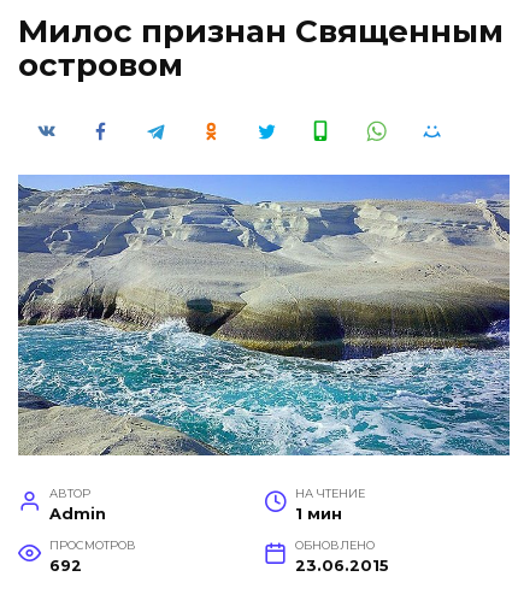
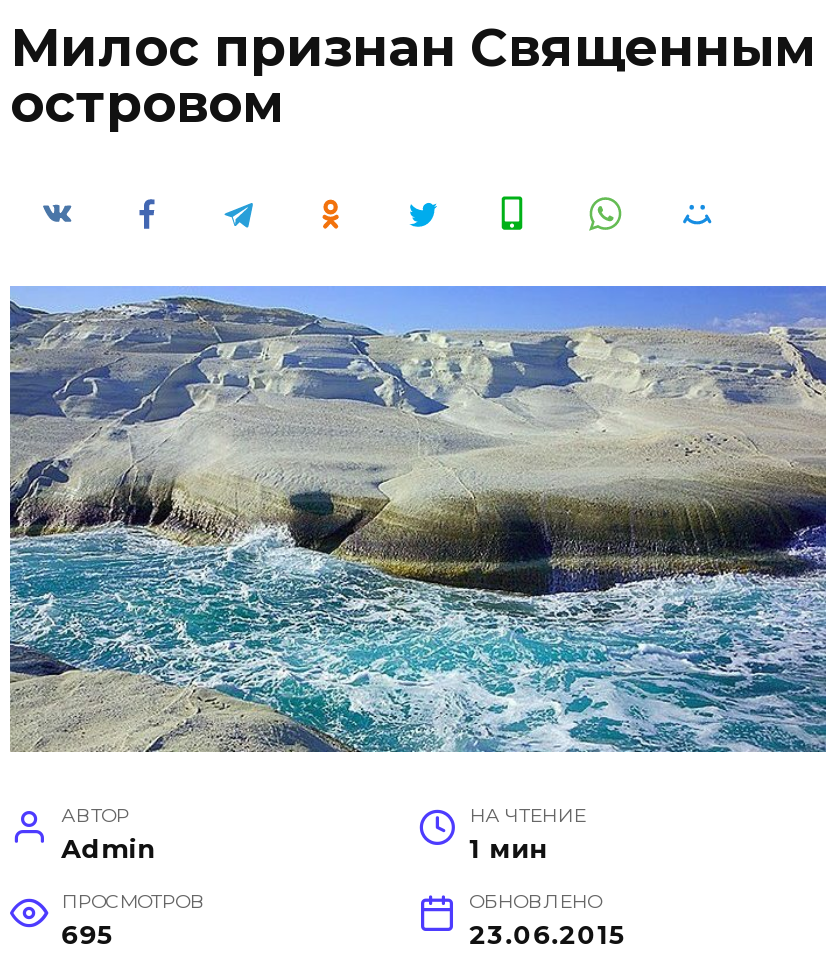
- 692
+ 695
